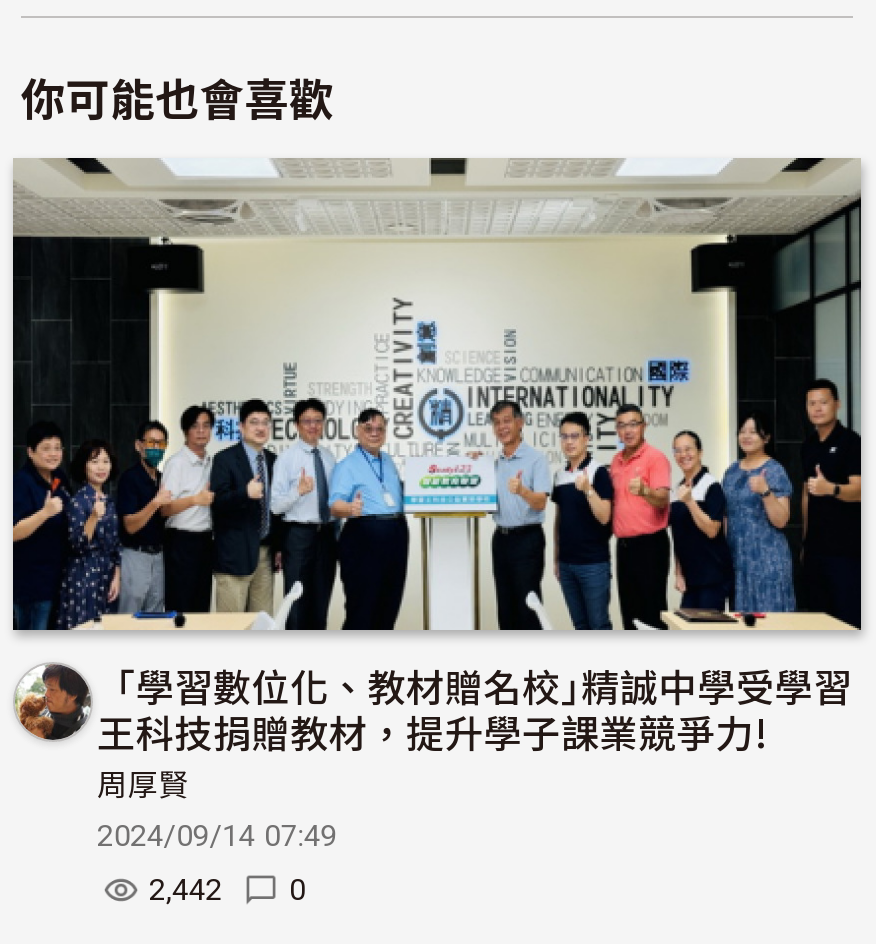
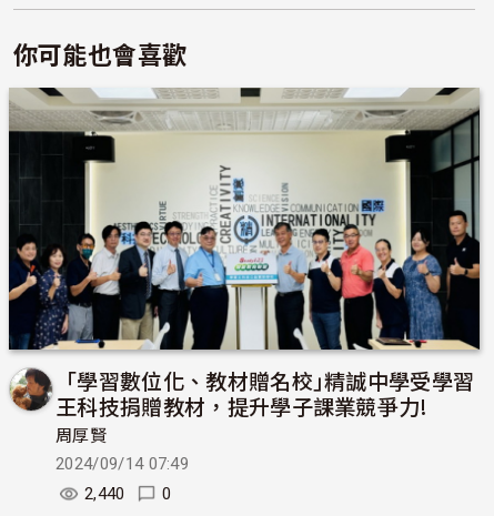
- 2,442 0
+ 2,440 0
